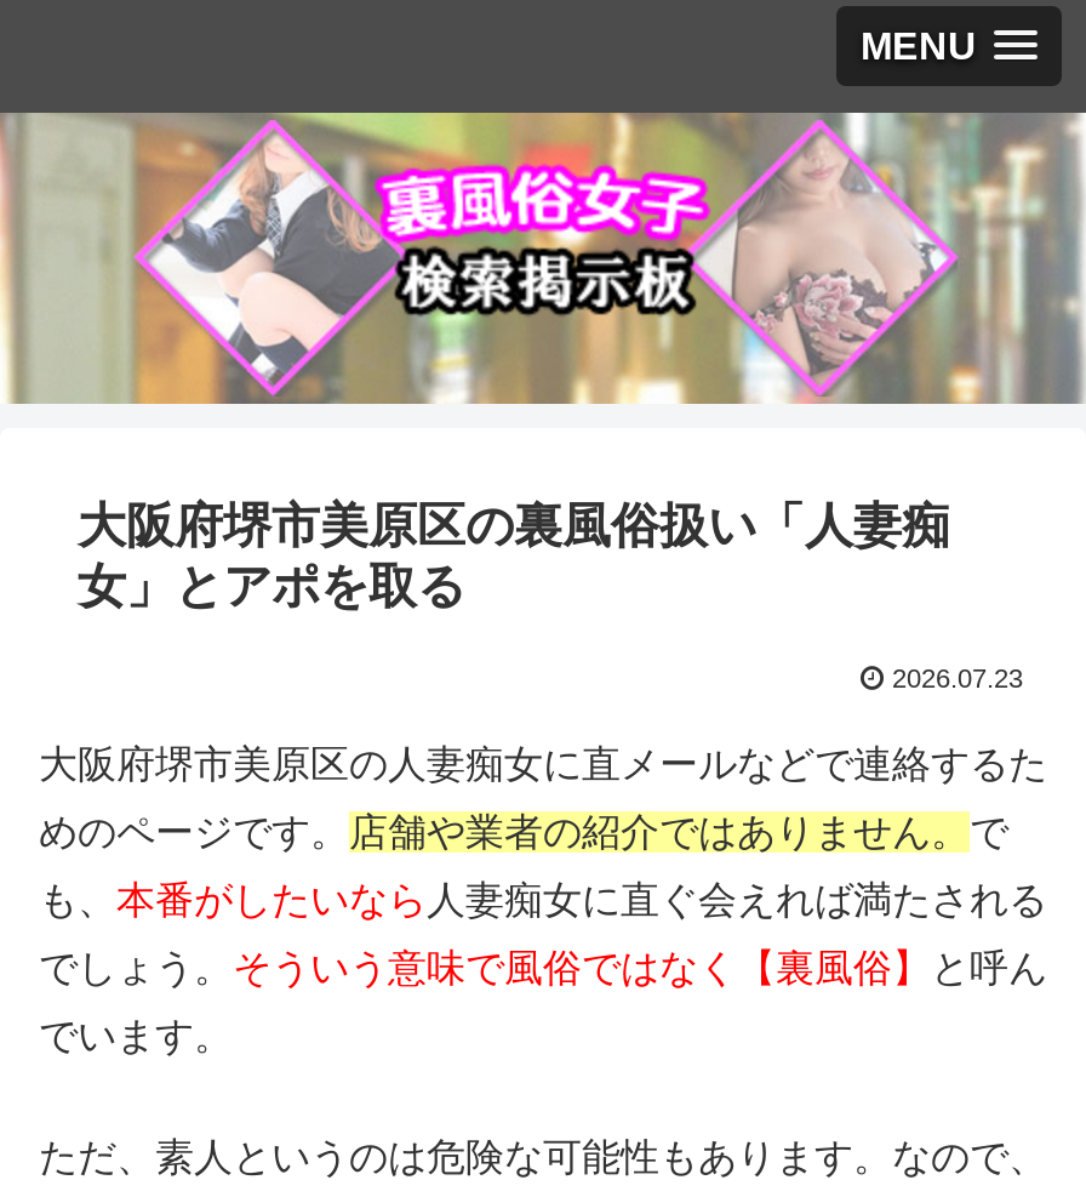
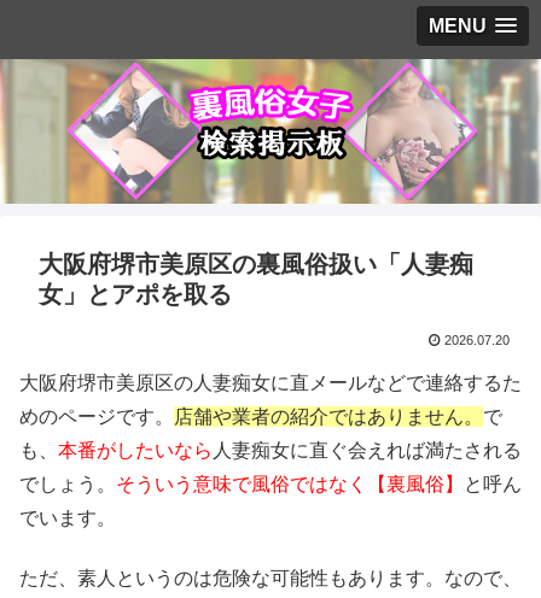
- 2026.07.23
+ 2026.07.20
